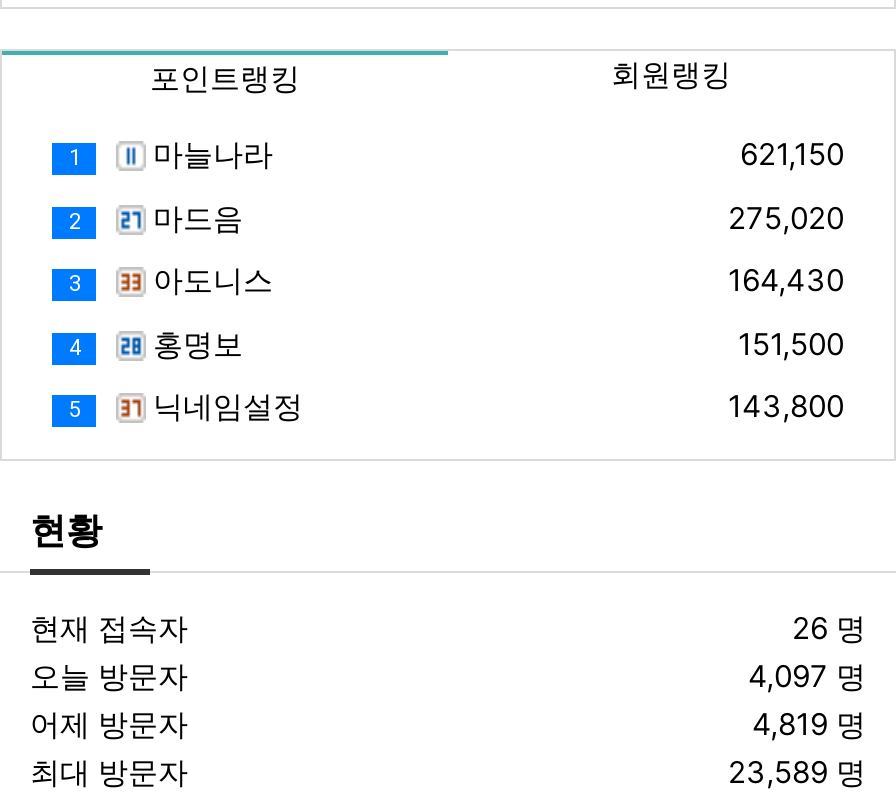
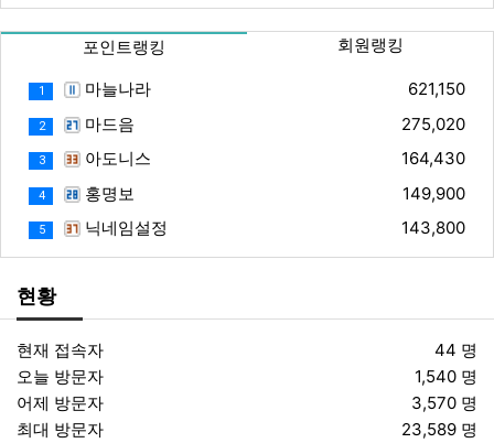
- 151,500
+ 149,900

- 26 명
+ 44 명

- 4,097 명
+ 1,540 명

- 4,819 명
+ 3,570 명
